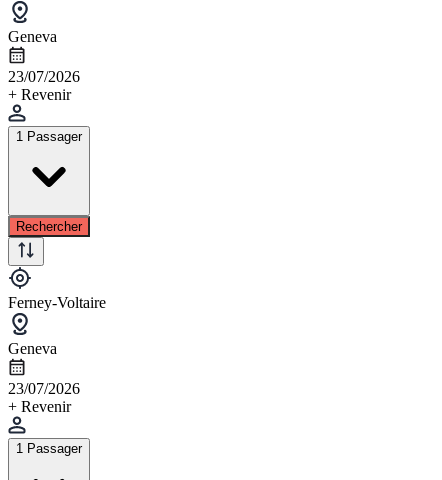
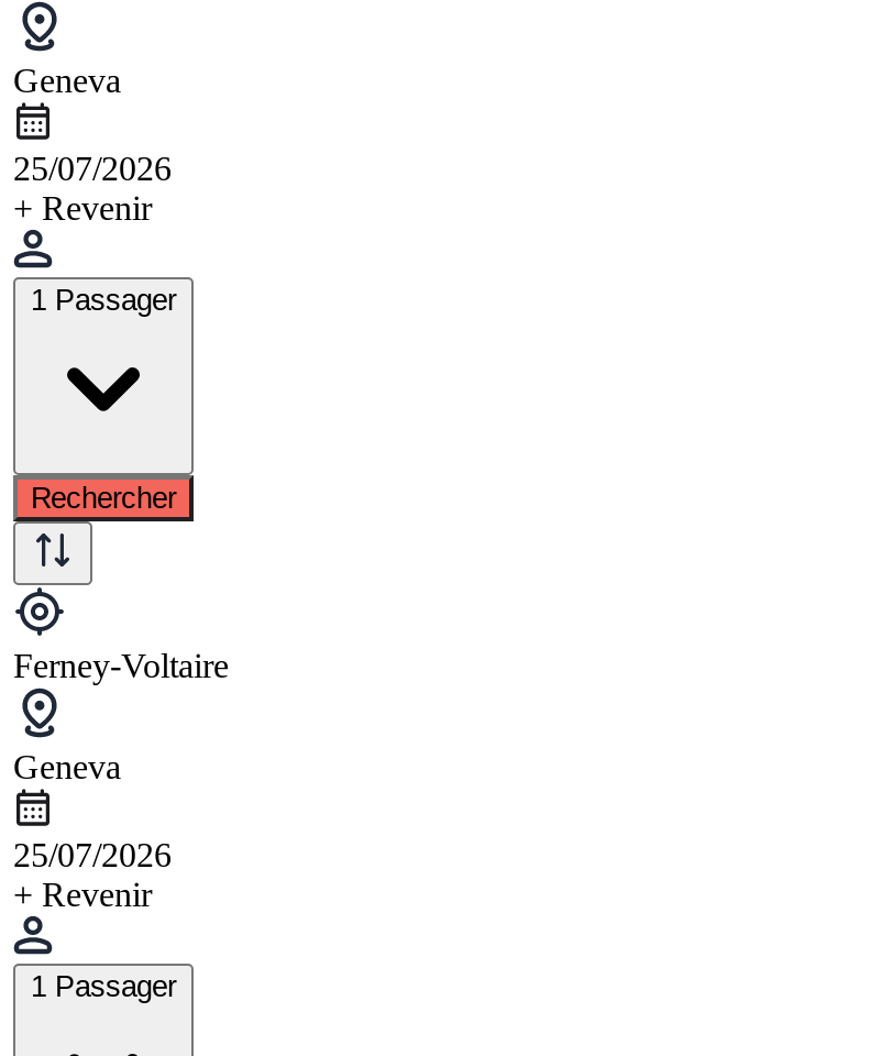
- 23/07/2026
+ 25/07/2026

- 23/07/2026
+ 25/07/2026
